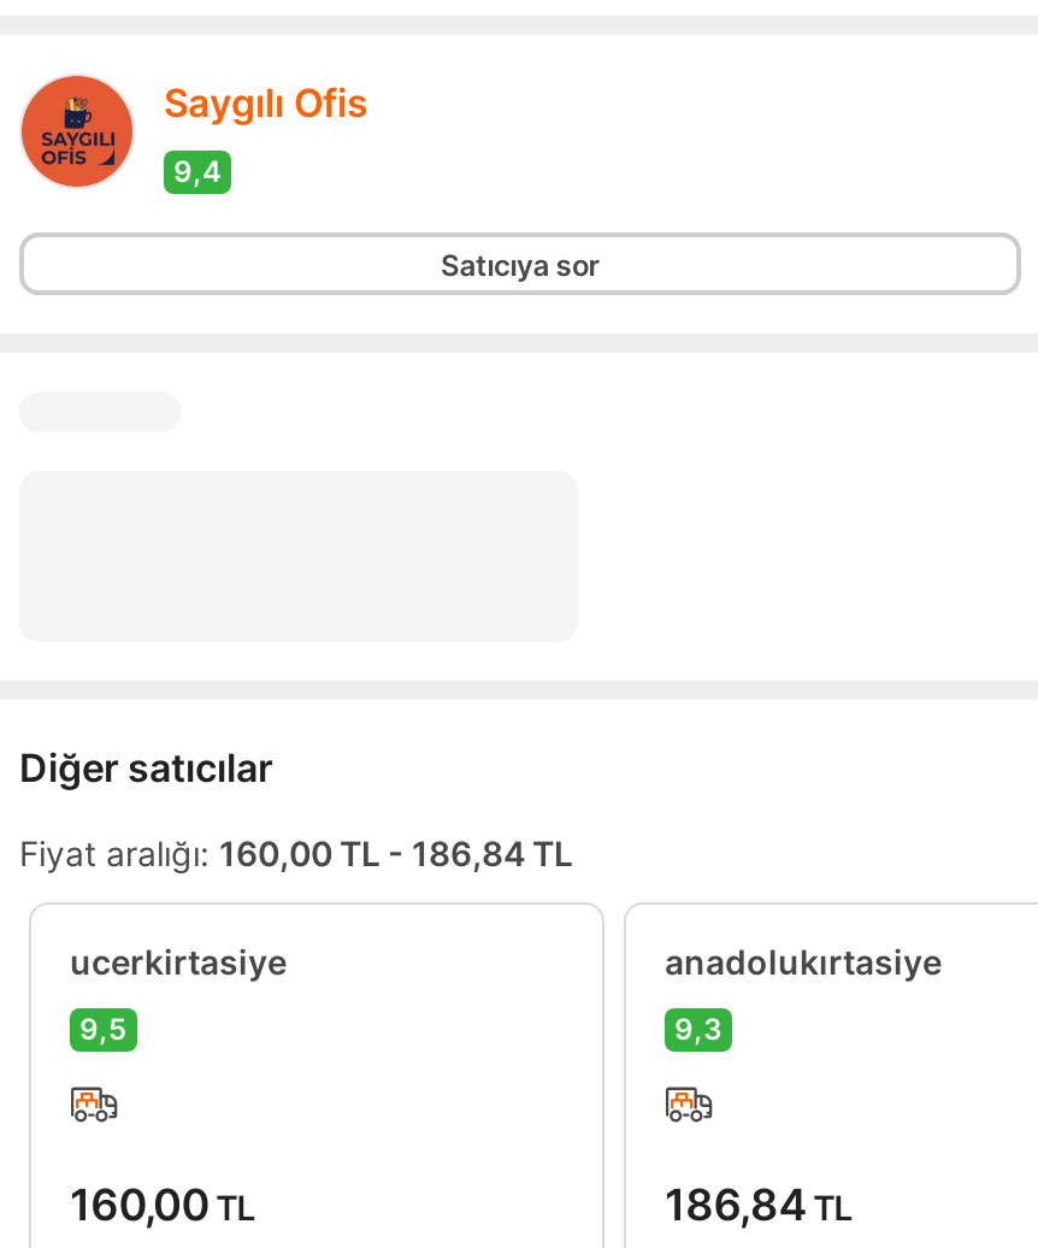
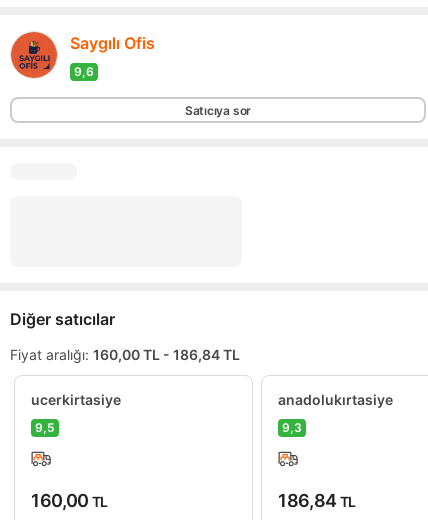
- 9,4
+ 9,6
